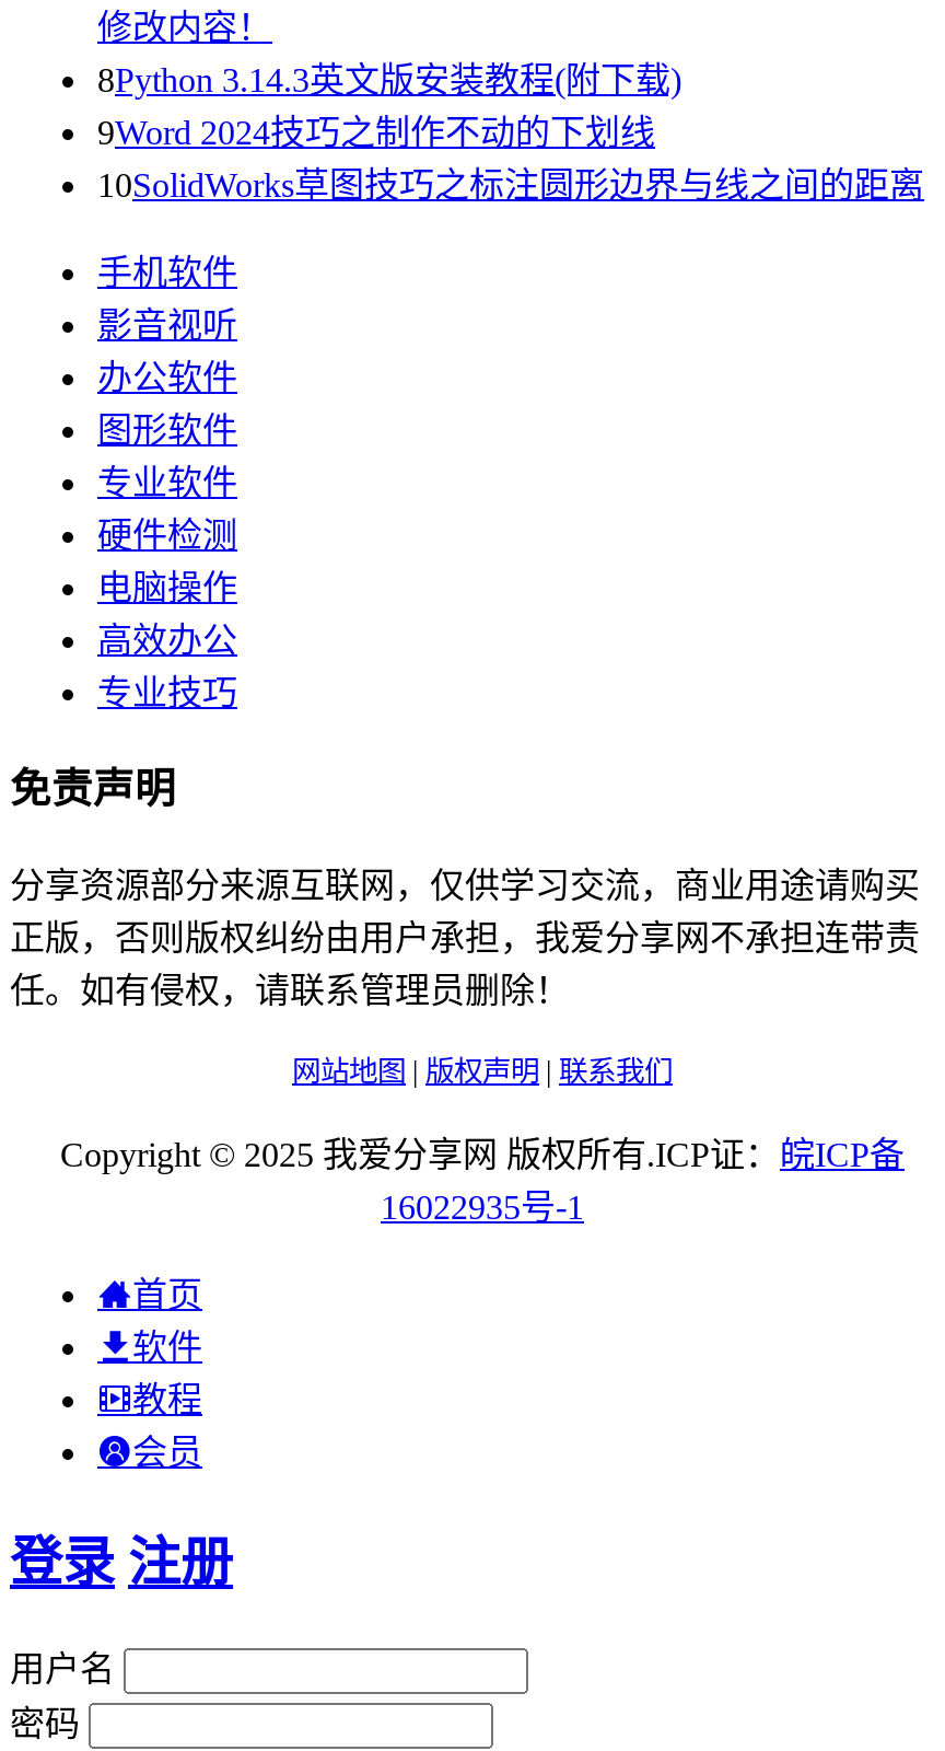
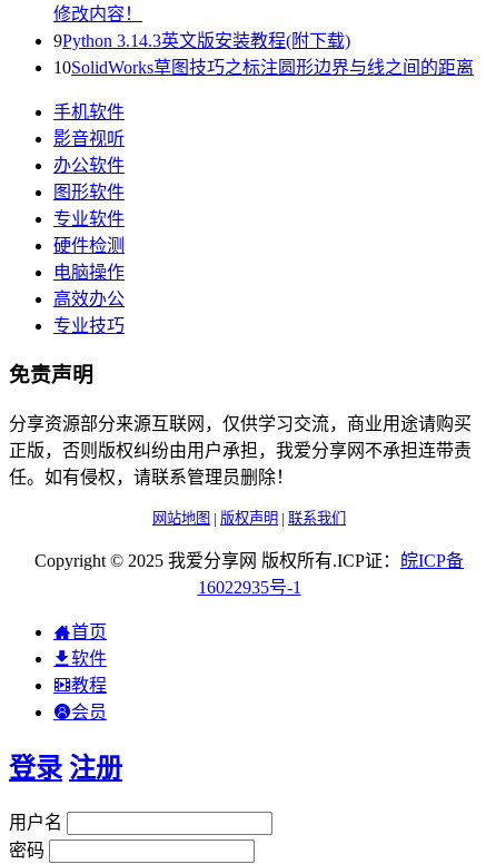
- 8Python 3.14.3英文版安装教程(附下载)
- 9Word 2024技巧之制作不动的下划线
+ 9Python 3.14.3英文版安装教程(附下载)
